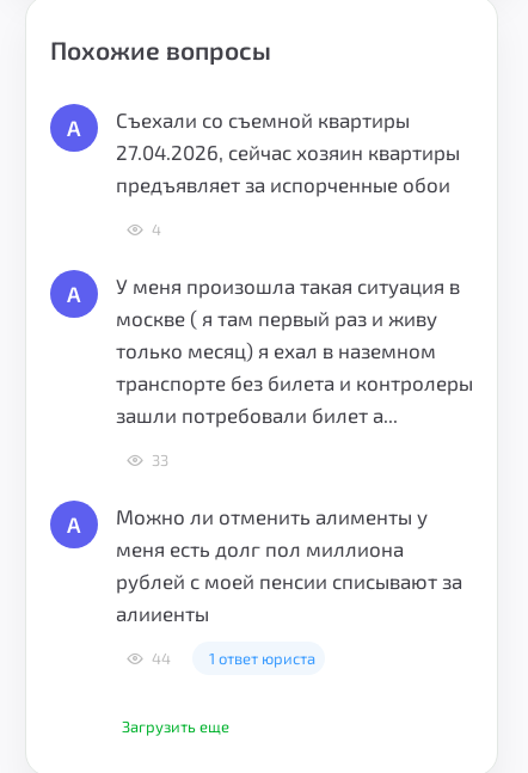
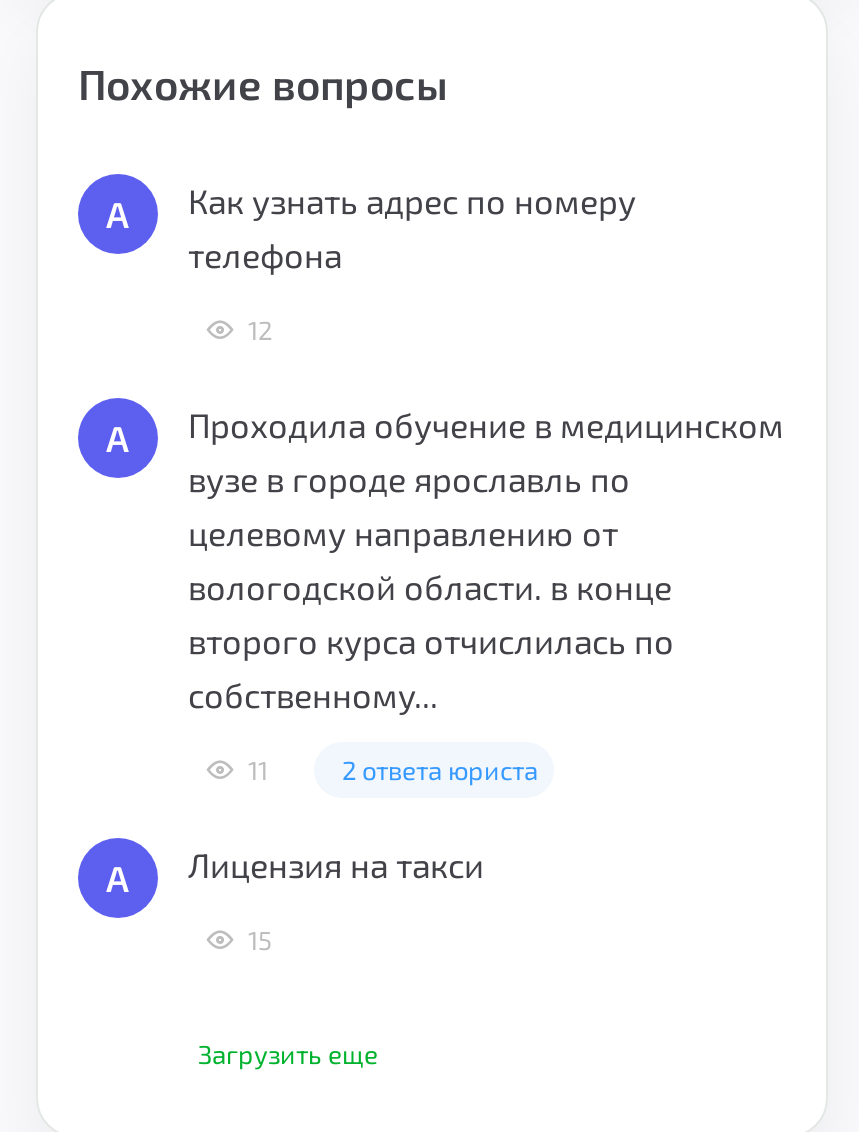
- Съехали со съемной квартиры
- 27.04.2026, сейчас хозяин квартиры
- предъявляет за испорченные обои
+ Как узнать адрес по номеру
+ телефона

- 4
+ 12

- У меня произошла такая ситуация в
- москве ( я там первый раз и живу
- только месяц) я ехал в наземном
- транспорте без билета и контролеры
- зашли потребовали билет а...
+ Проходила обучение в медицинском
+ вузе в городе ярославль по
+ целевому направлению от
+ вологодской области. в конце
+ второго курса отчислилась по
+ собственному...

- 33
+ 11
+ 2 ответа юриста

- Можно ли отменить алименты у
- меня есть долг пол миллиона
- рублей с моей пенсии списывают за
- алииенты
+ Лицензия на такси

- 44
- 1 ответ юриста
+ 15
